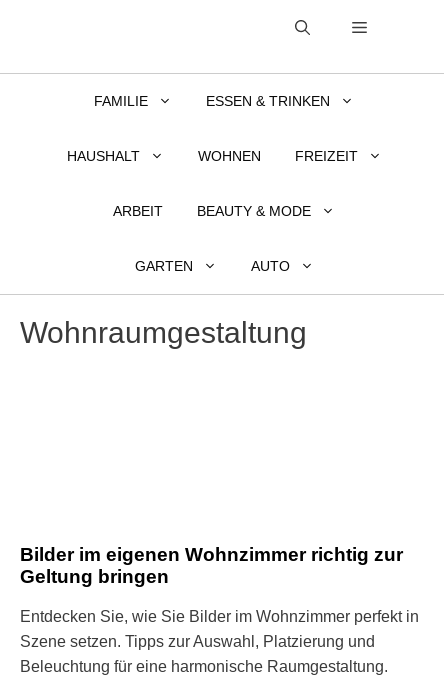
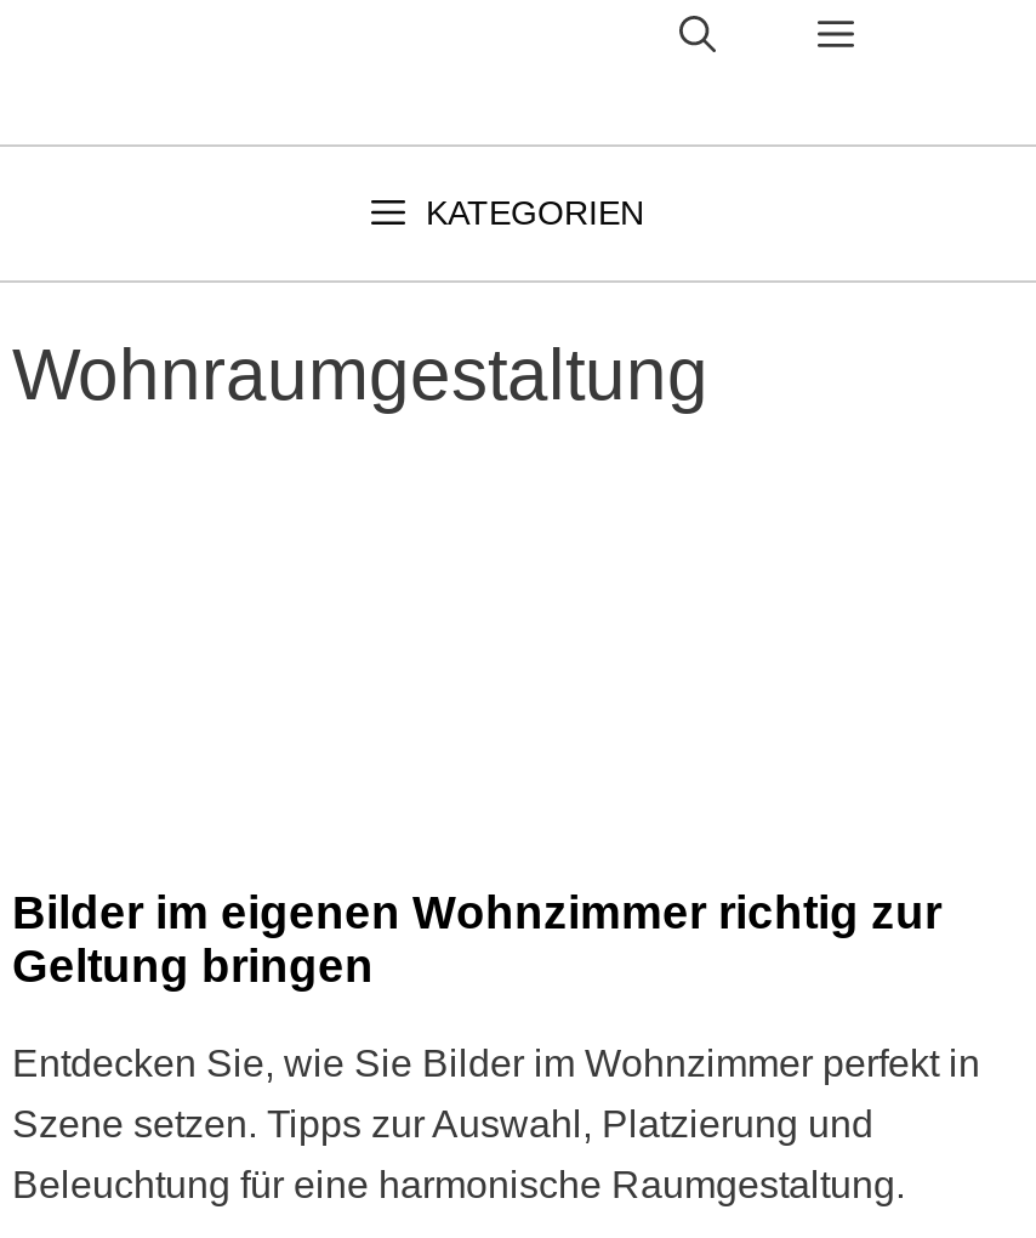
- FAMILIE
- ESSEN & TRINKEN
- HAUSHALT
- WOHNEN
- FREIZEIT
- ARBEIT
- BEAUTY & MODE
- GARTEN
- AUTO
+ KATEGORIEN
